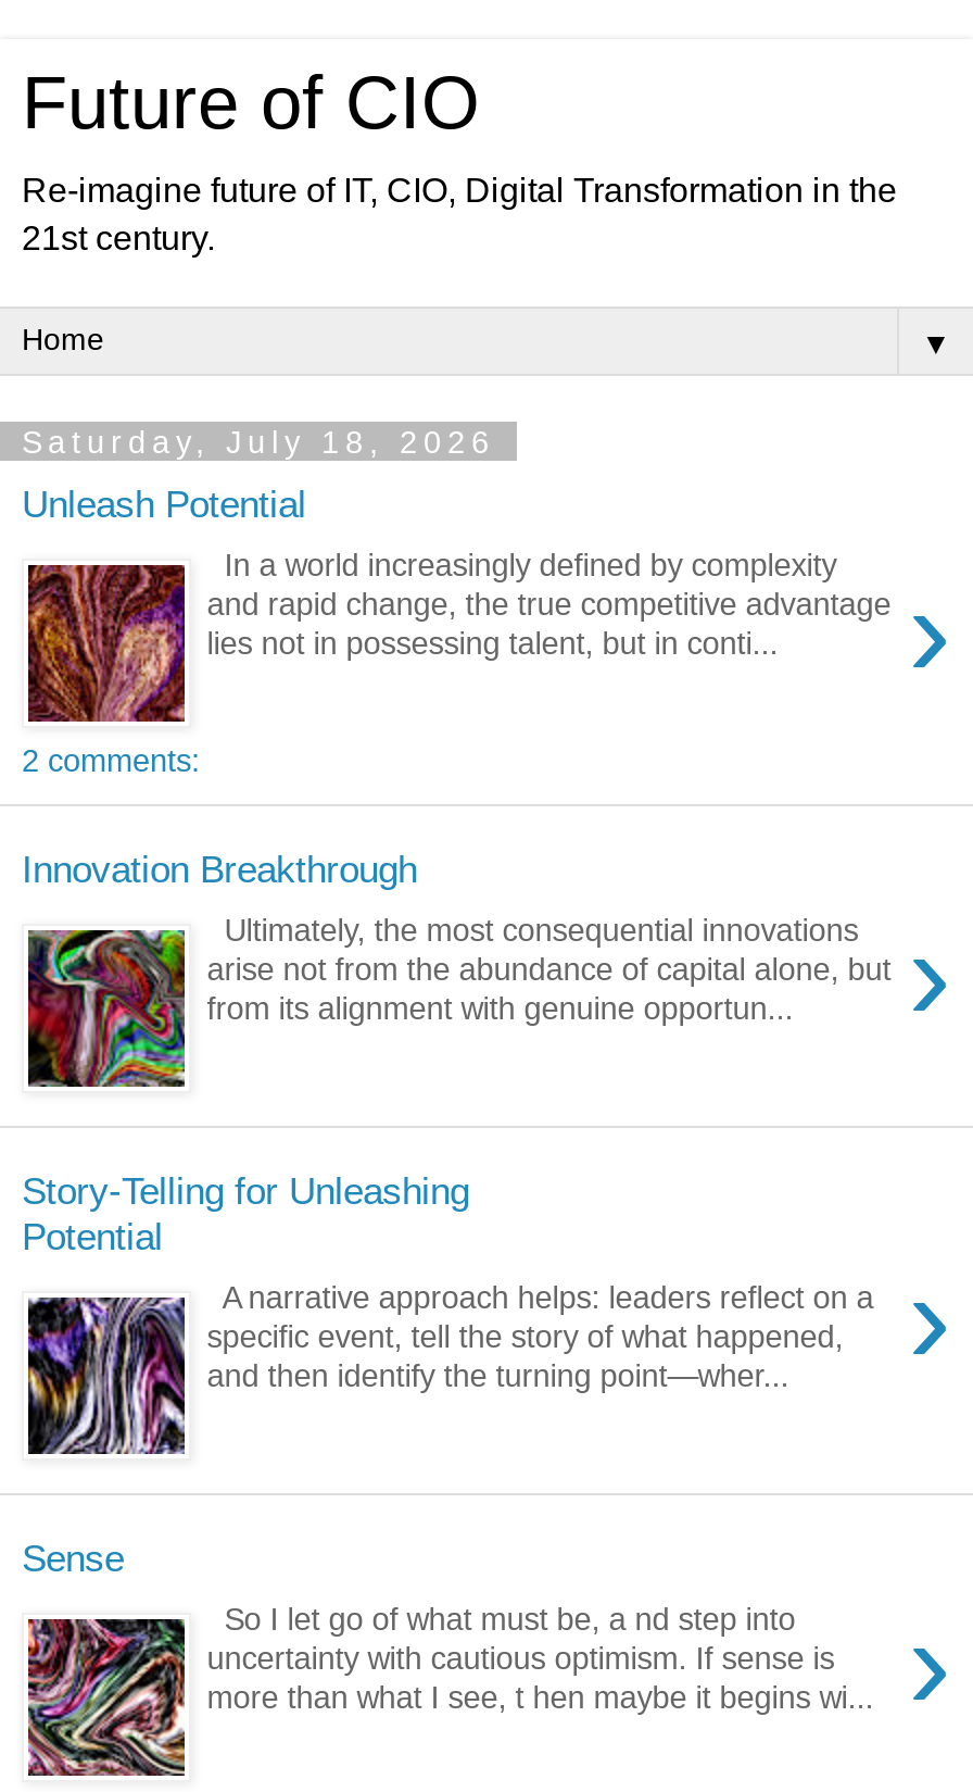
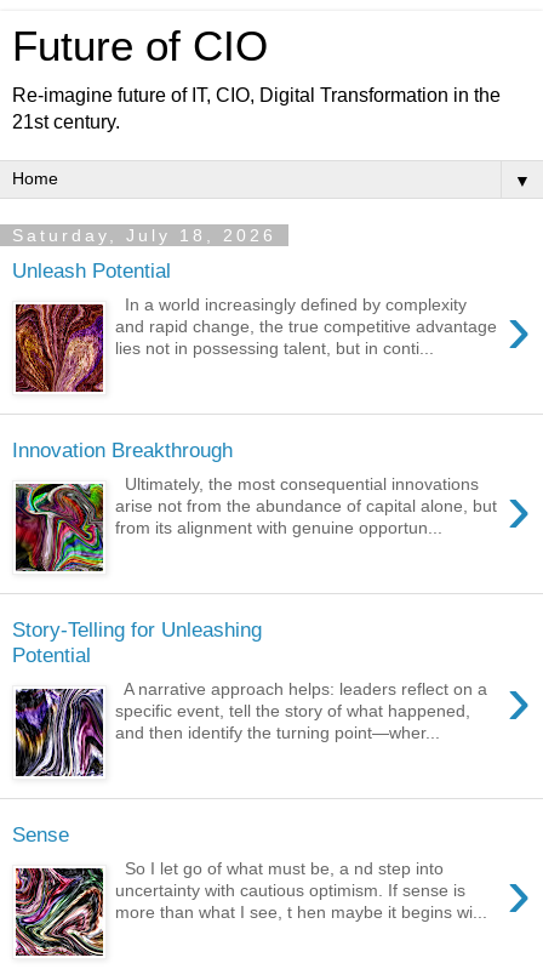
- 2 comments:
